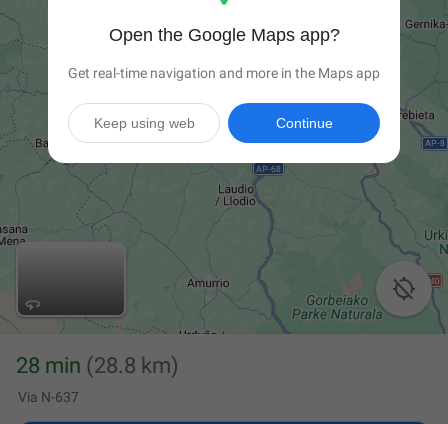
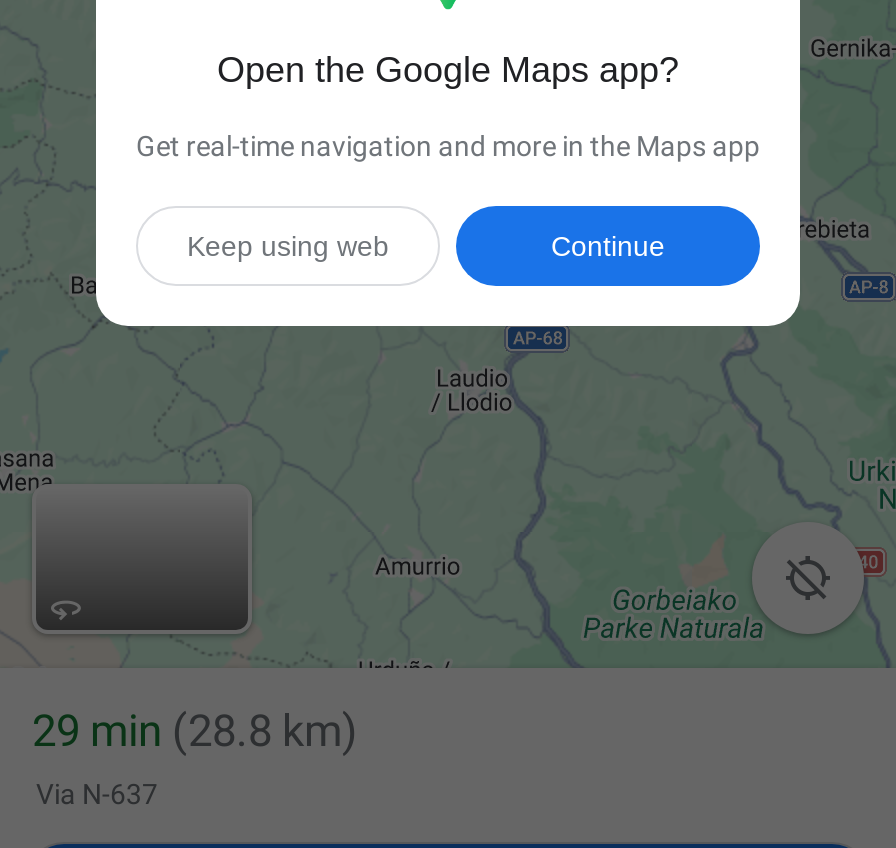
- 28 min (28.8 km)
+ 29 min (28.8 km)
